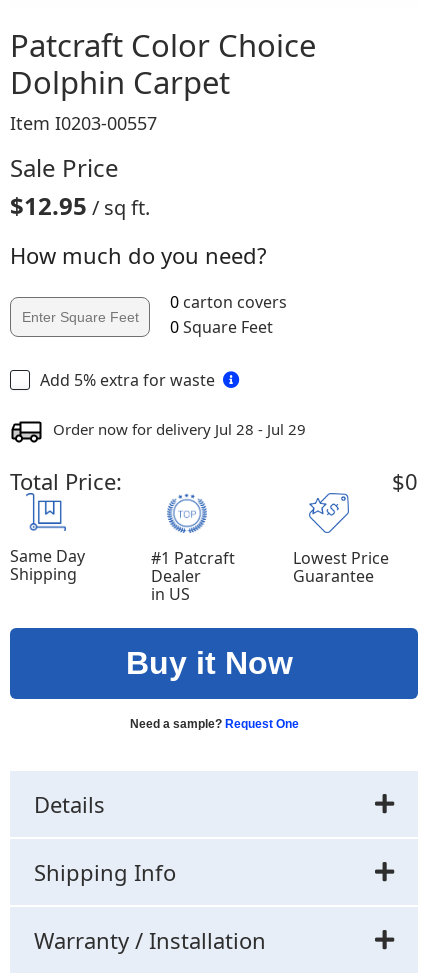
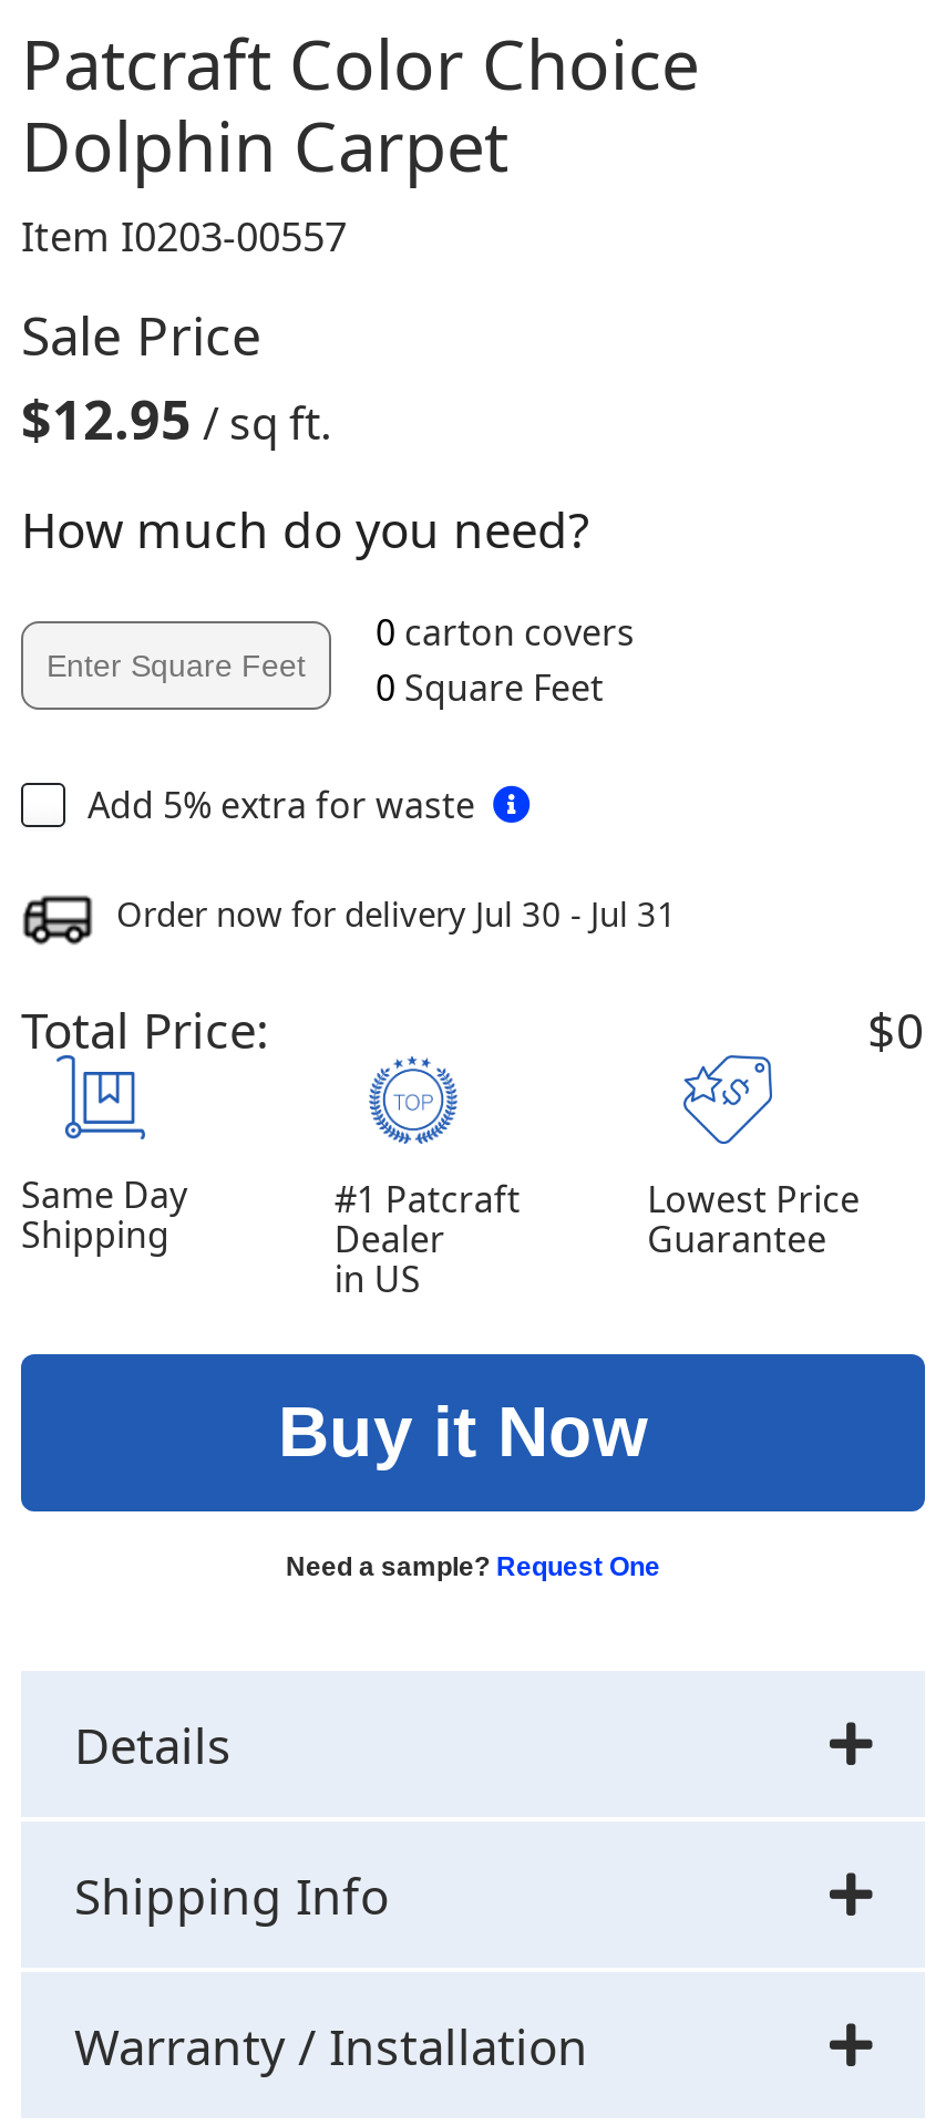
- Order now for delivery Jul 28 - Jul 29
+ Order now for delivery Jul 30 - Jul 31
